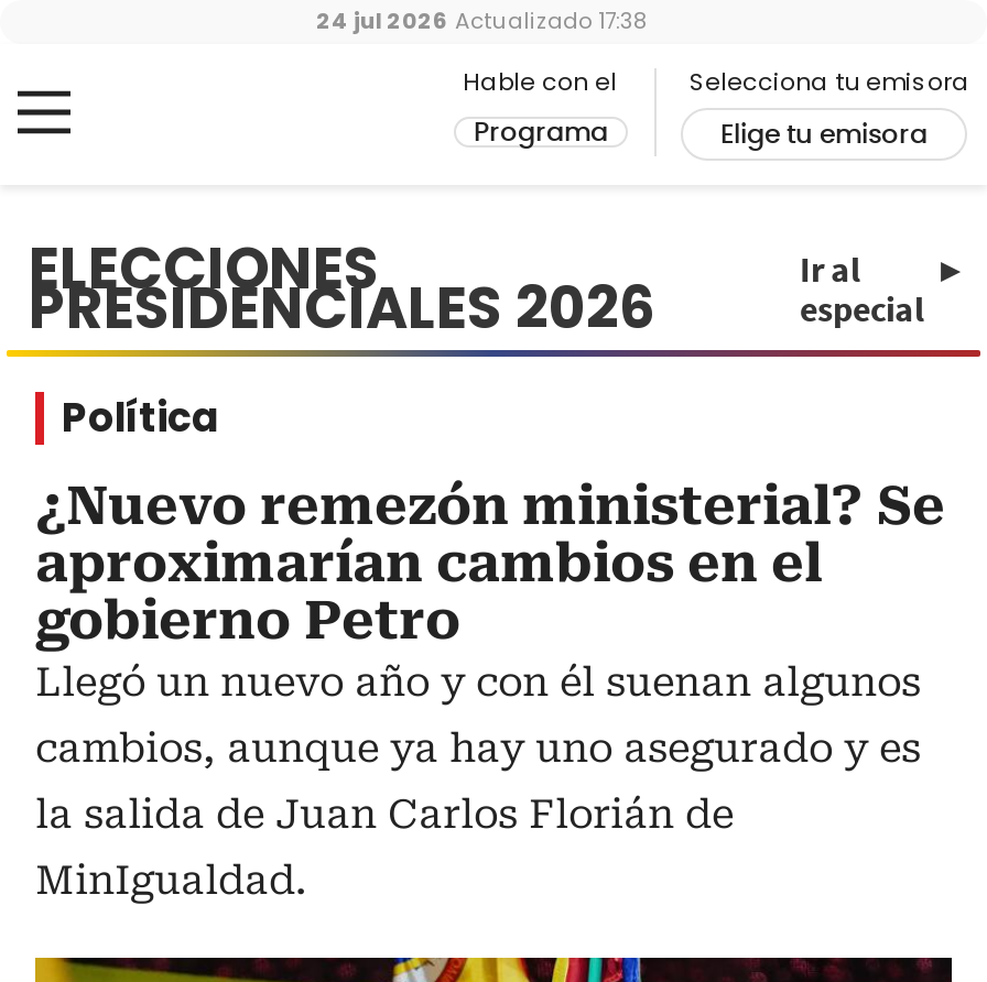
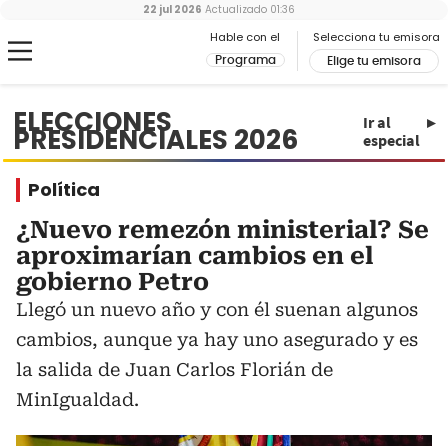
- 24 jul 2026 Actualizado 17:38
+ 22 jul 2026 Actualizado 01:36
